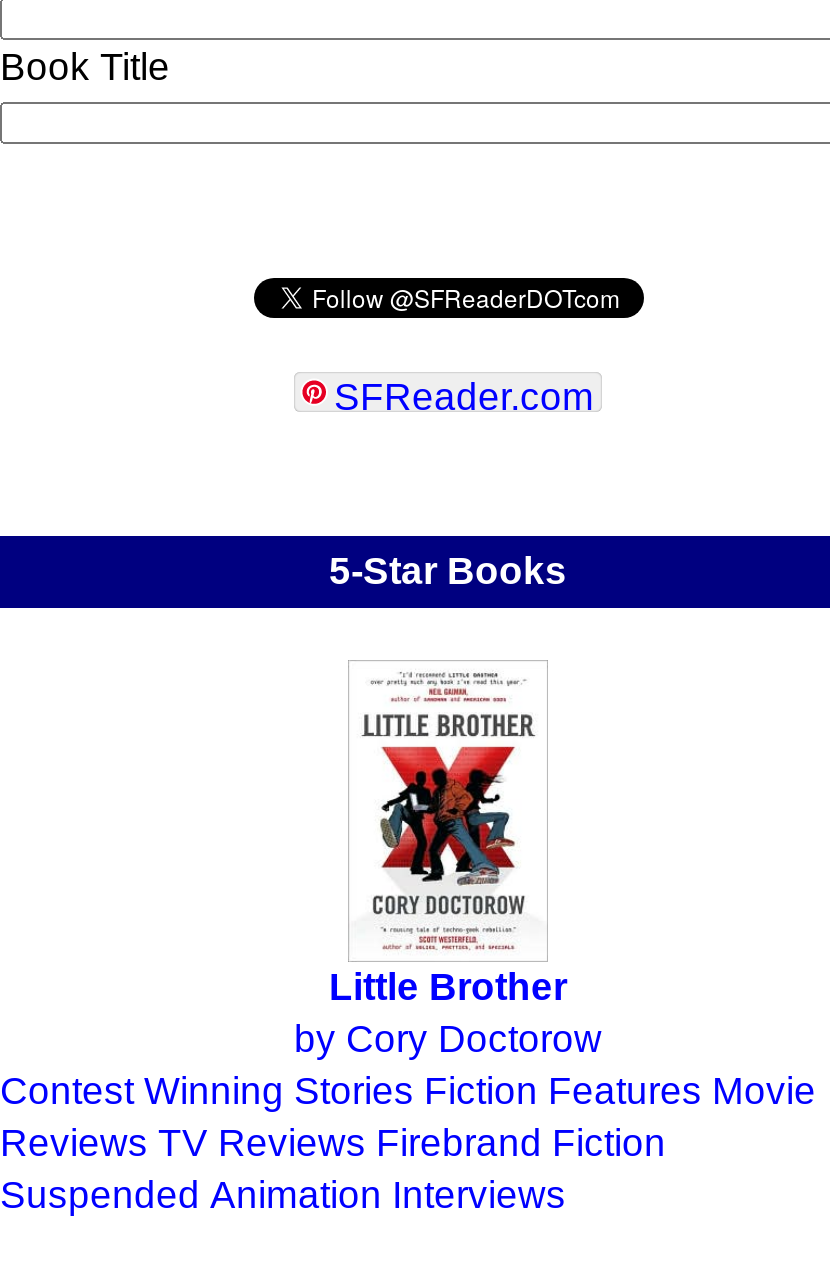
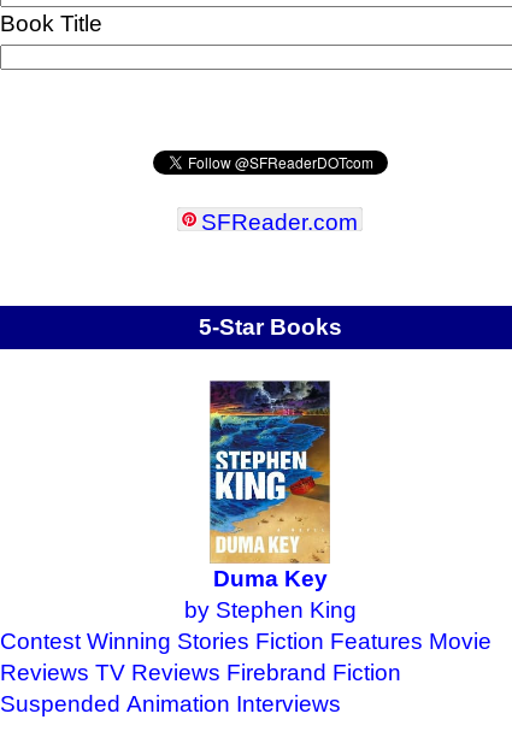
- [image]
- Little Brother
- by Cory Doctorow
+ [image]
+ Duma Key
+ by Stephen King
